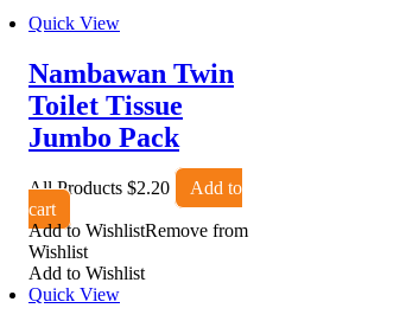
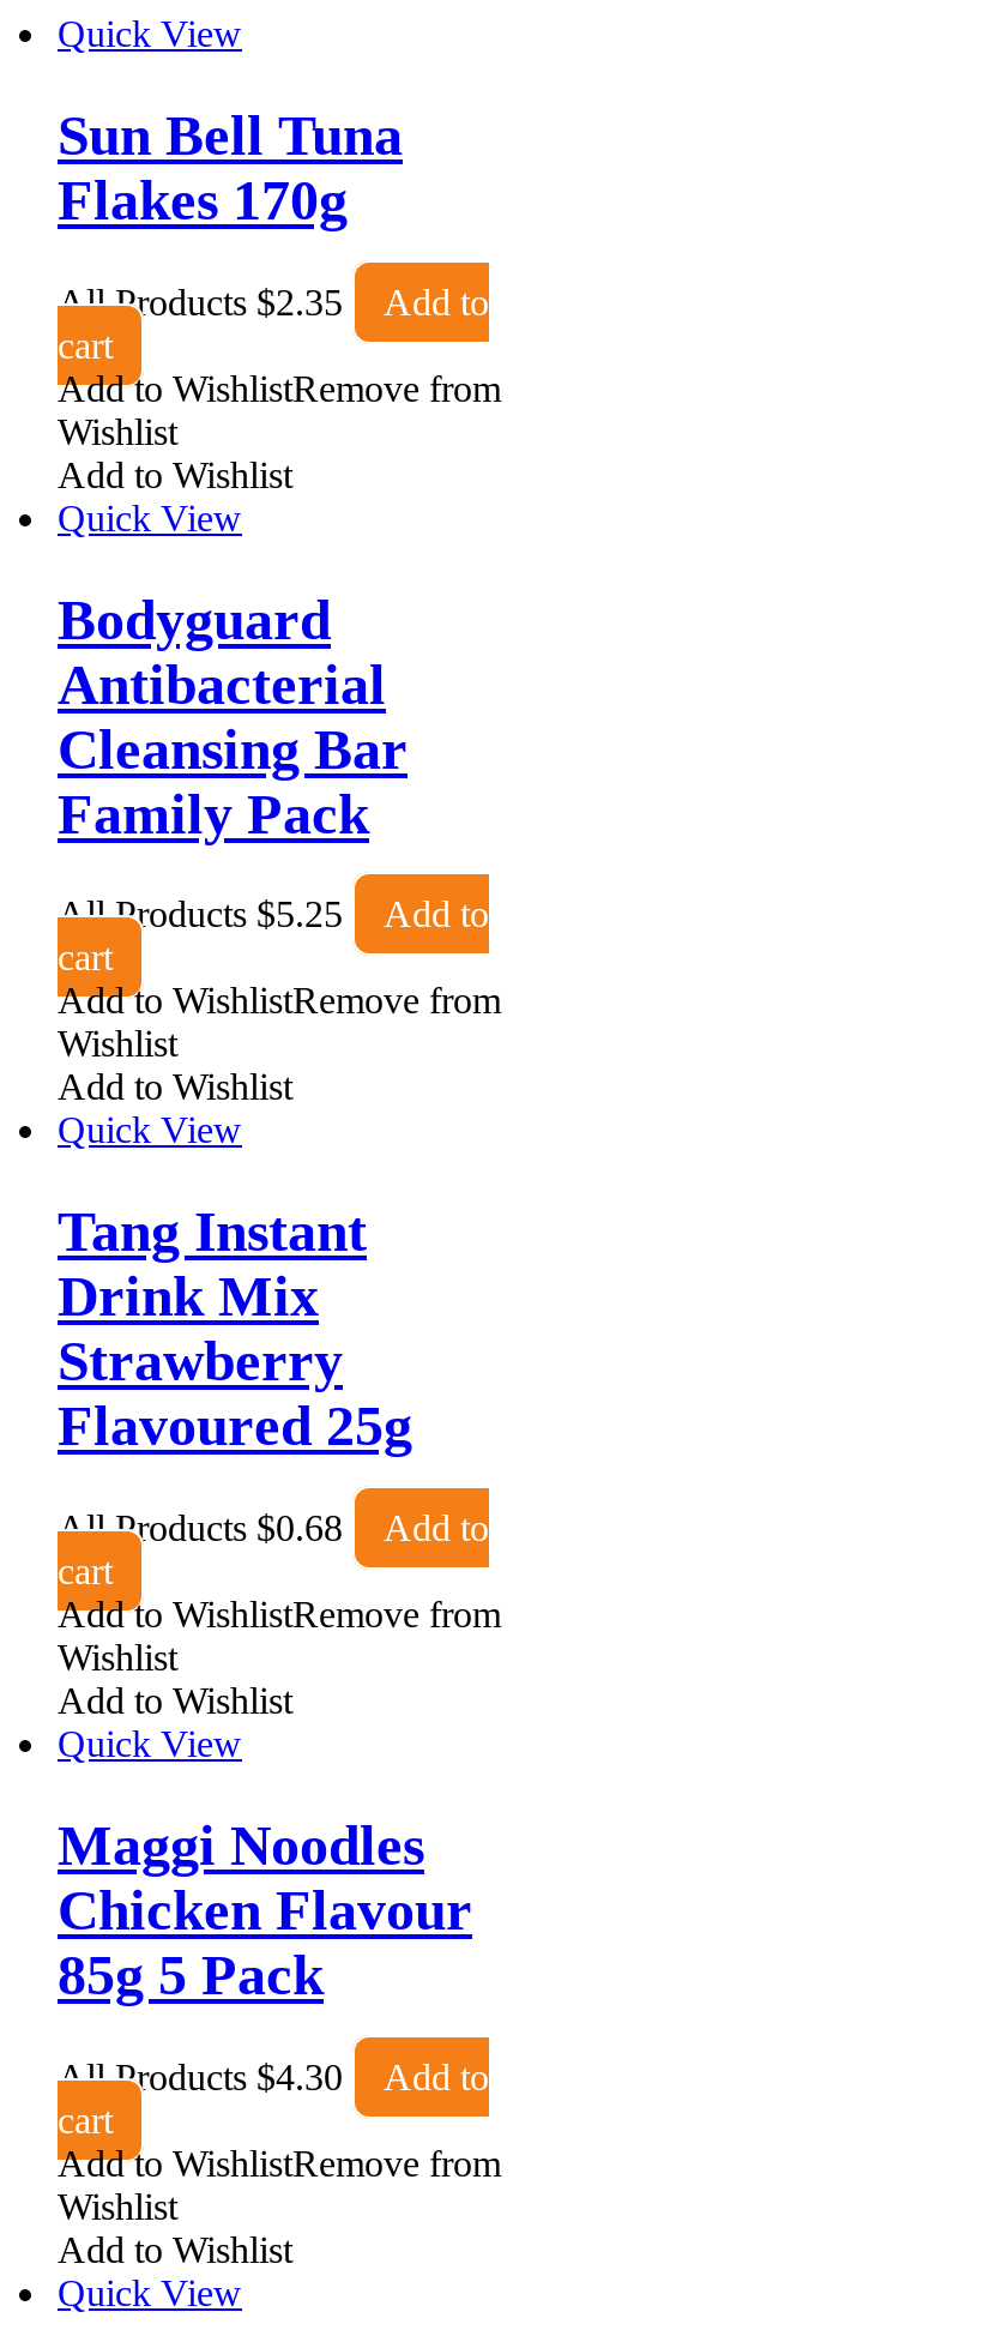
- Nambawan Twin
- Toilet Tissue
- Jumbo Pack
- All Products $2.20
+ Sun Bell Tuna
+ Flakes 170g
+ All Products $2.35
+ Add to
+ cart
+ Add to WishlistRemove from
+ Wishlist
+ Add to Wishlist
+ Quick View
+ Bodyguard
+ Antibacterial
+ Cleansing Bar
+ Family Pack
+ All Products $5.25
+ Add to
+ cart
+ Add to WishlistRemove from
+ Wishlist
+ Add to Wishlist
+ Quick View
+ Tang Instant
+ Drink Mix
+ Strawberry
+ Flavoured 25g
+ All Products $0.68
+ Add to
+ cart
+ Add to WishlistRemove from
+ Wishlist
+ Add to Wishlist
+ Quick View
+ Maggi Noodles
+ Chicken Flavour
+ 85g 5 Pack
+ All Products $4.30
